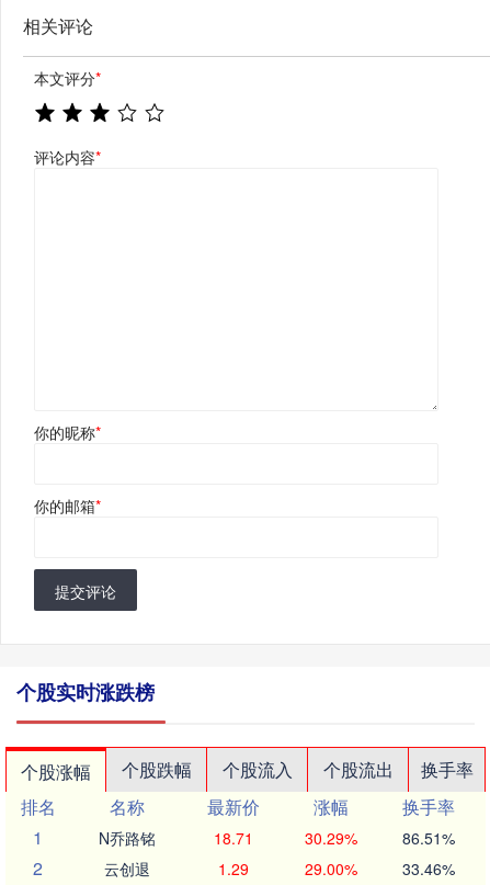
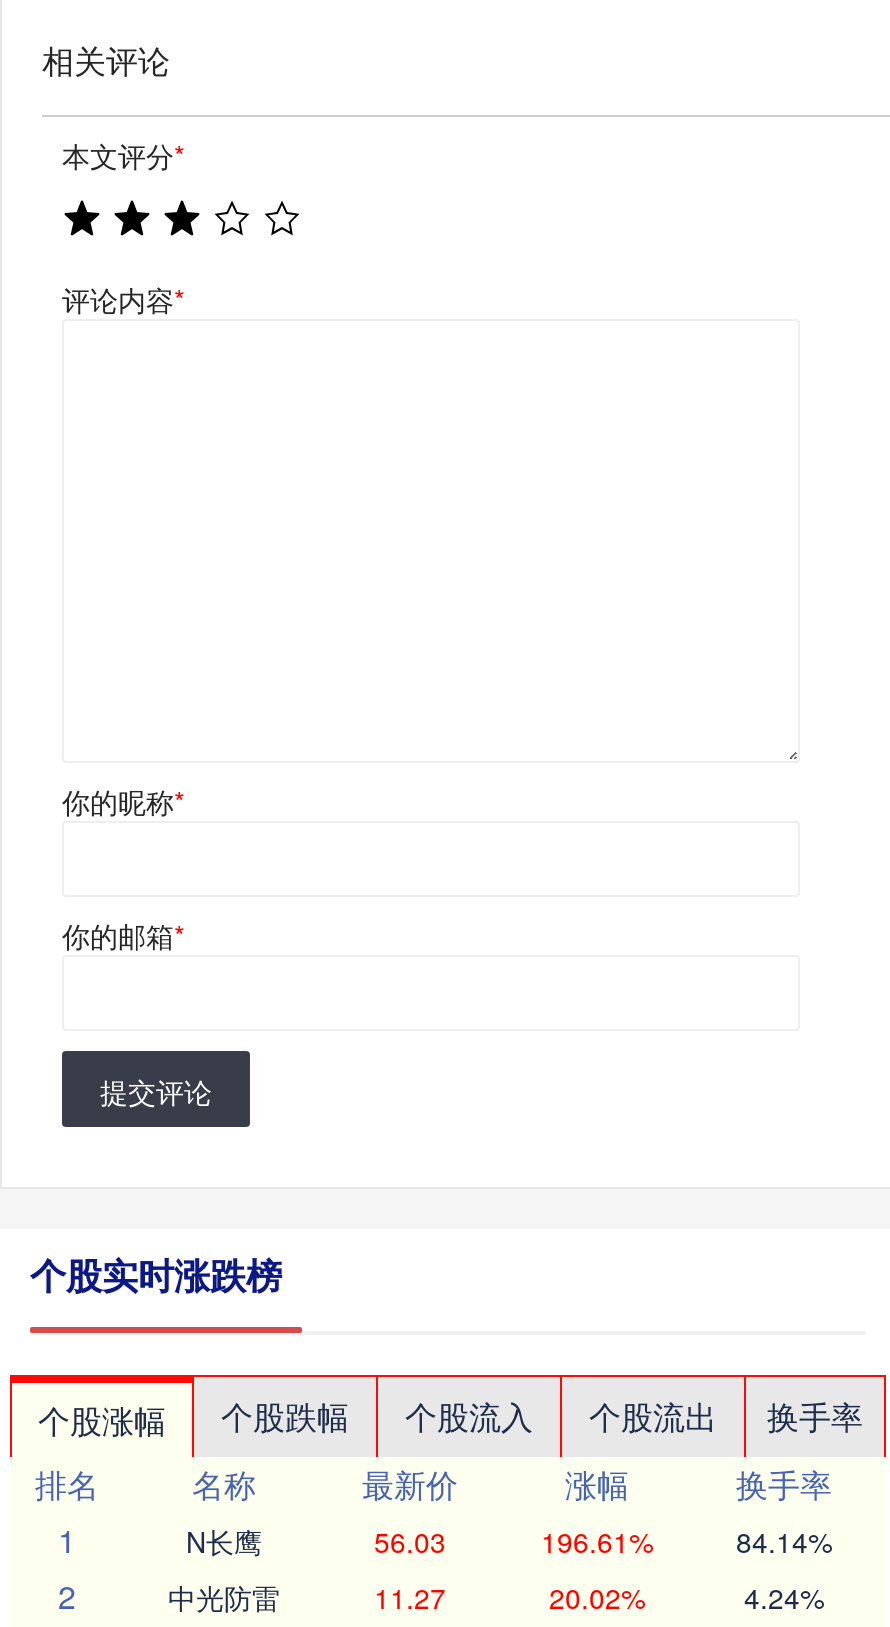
- N乔路铭
- 18.71
- 30.29%
- 86.51%
+ N长鹰
+ 56.03
+ 196.61%
+ 84.14%

- 云创退
- 1.29
- 29.00%
- 33.46%
+ 中光防雷
+ 11.27
+ 20.02%
+ 4.24%
